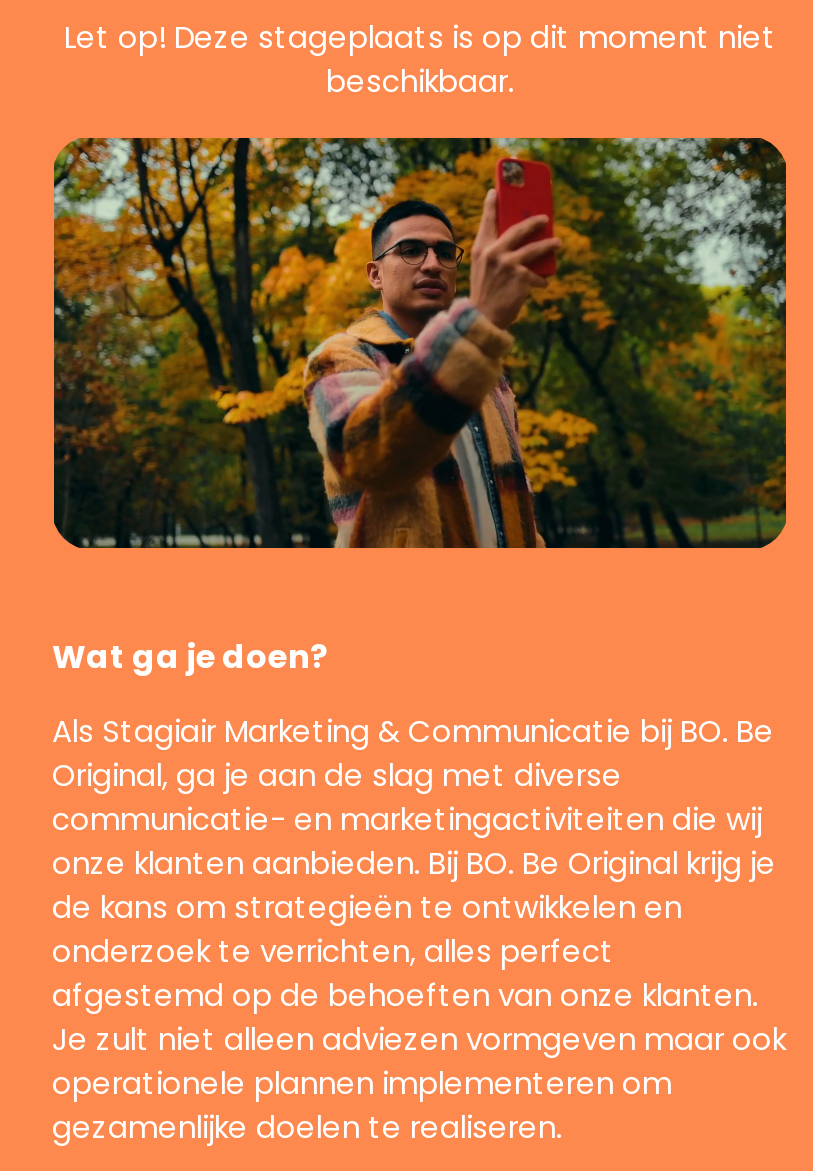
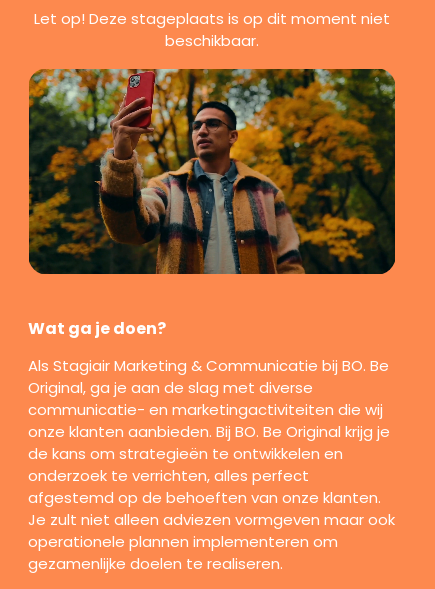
- [image]
+ [image]
